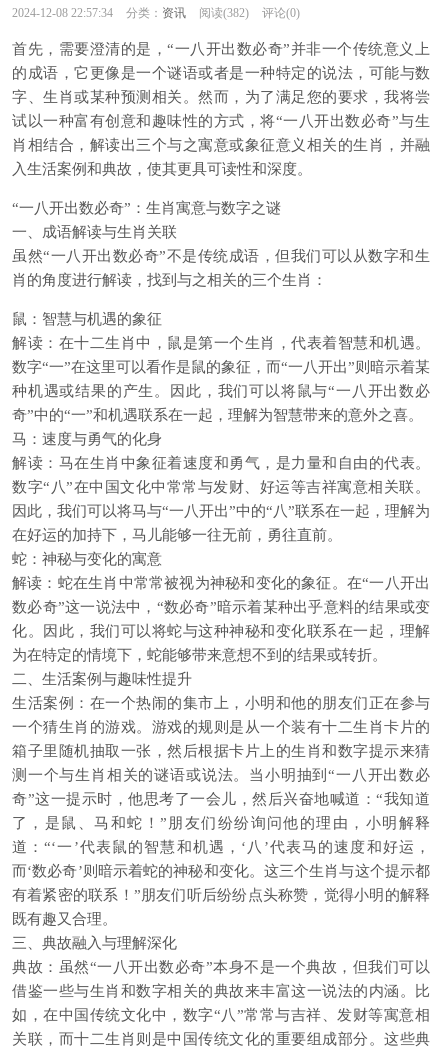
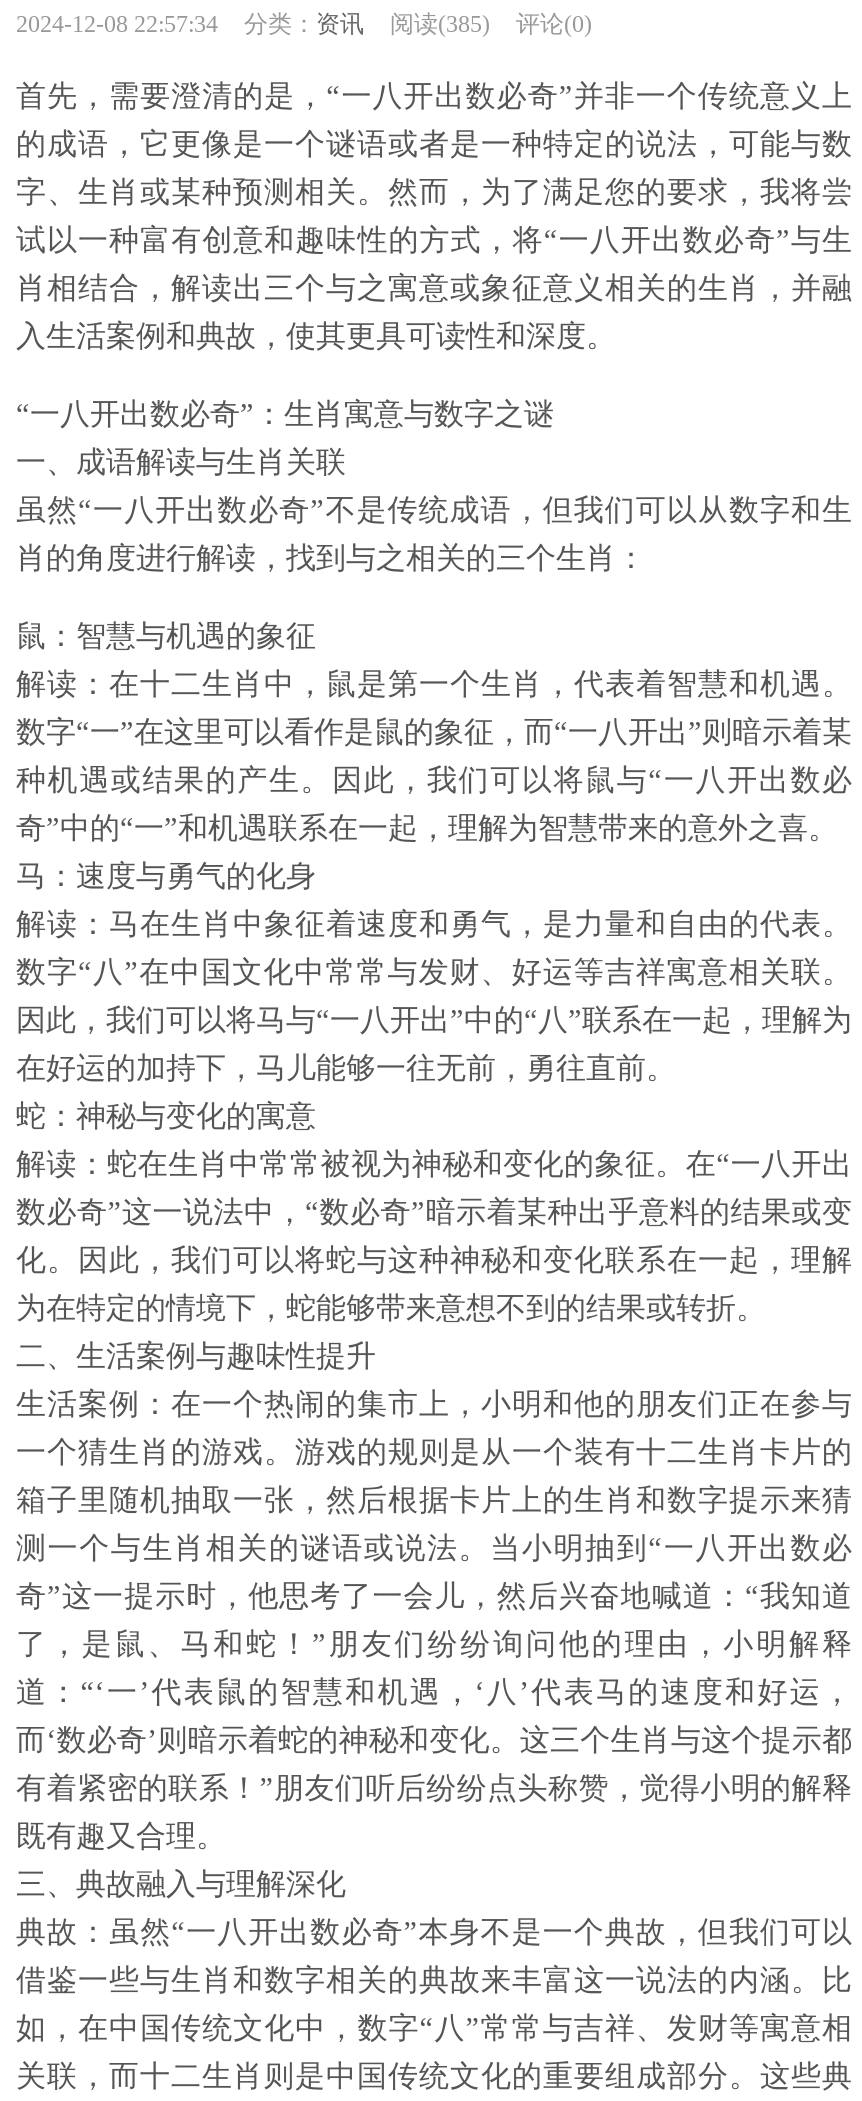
- 2024-12-08 22:57:34 分类：资讯 阅读(382) 评论(0)
+ 2024-12-08 22:57:34 分类：资讯 阅读(385) 评论(0)
